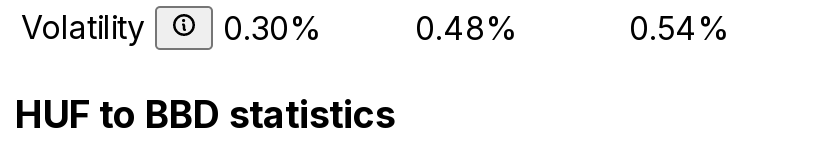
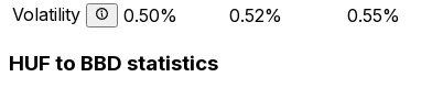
- Volatility 0.30%
+ Volatility 0.50%

- 0.48%
+ 0.52%

- 0.54%
+ 0.55%
